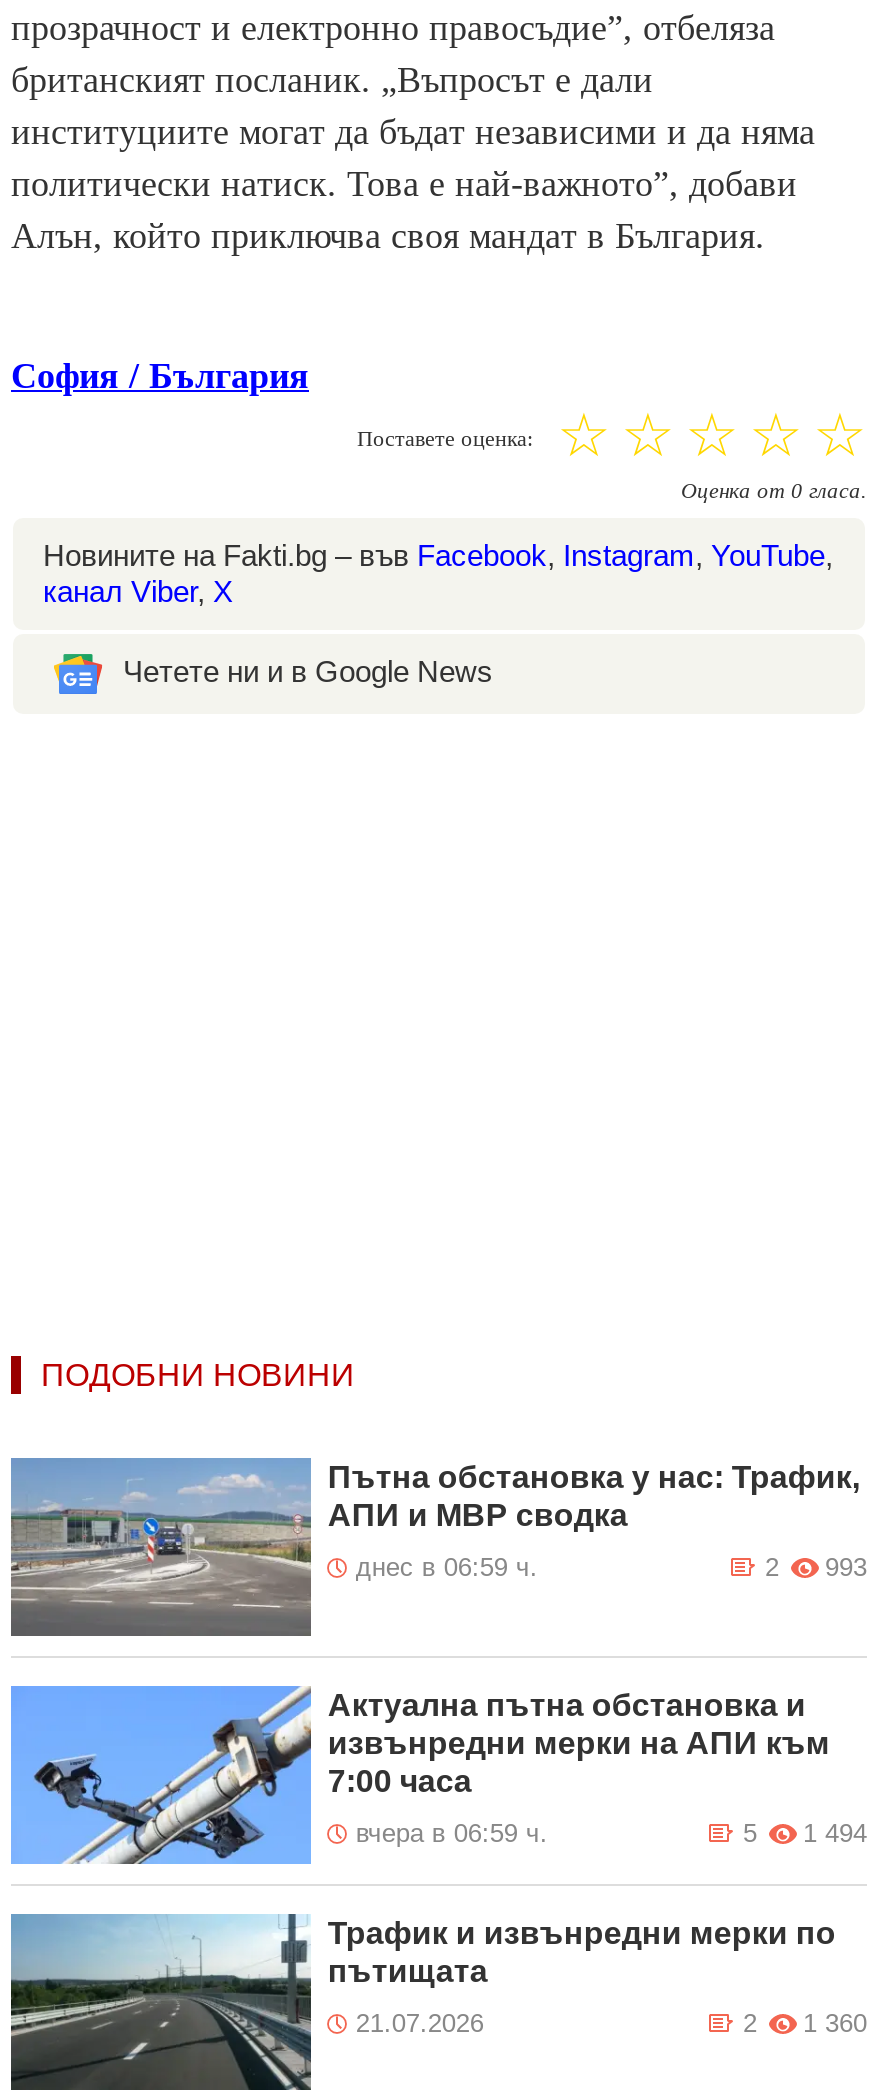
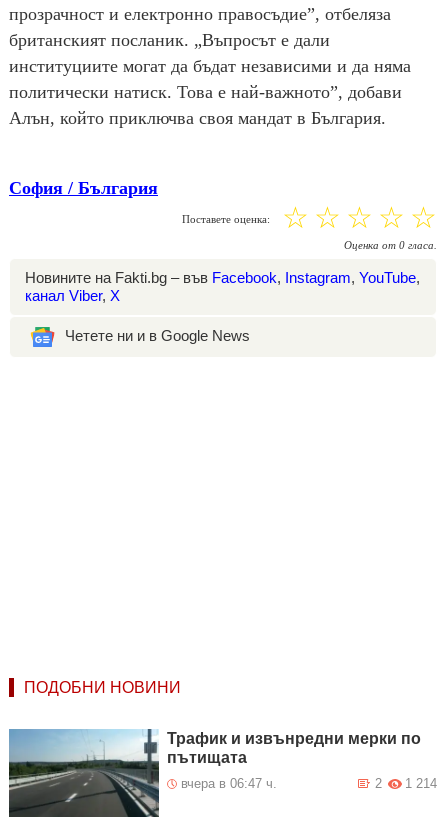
- [image]
- Пътна обстановка у нас: Трафик,
- АПИ и МВР сводка
- днес в 06:59 ч.
- 993
- 2

- [image]
- Актуална пътна обстановка и
- извънредни мерки на АПИ към
- 7:00 часа
- вчера в 06:59 ч.
- 1 494
- 5

- 21.07.2026
- 1 360
+ вчера в 06:47 ч.
+ 1 214
